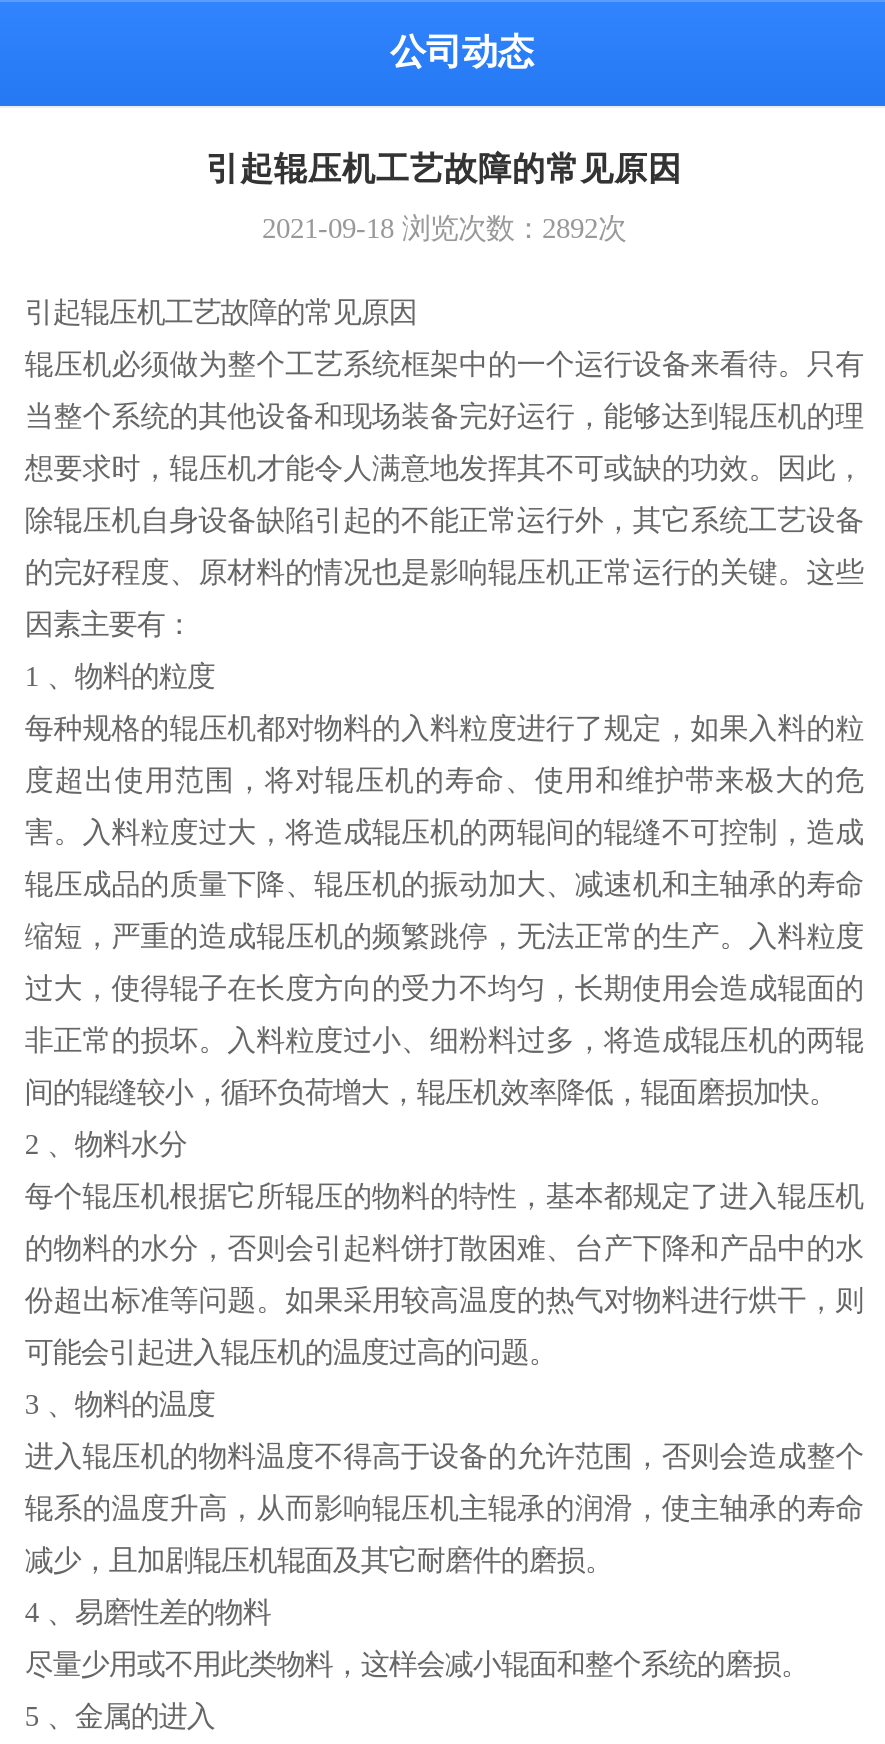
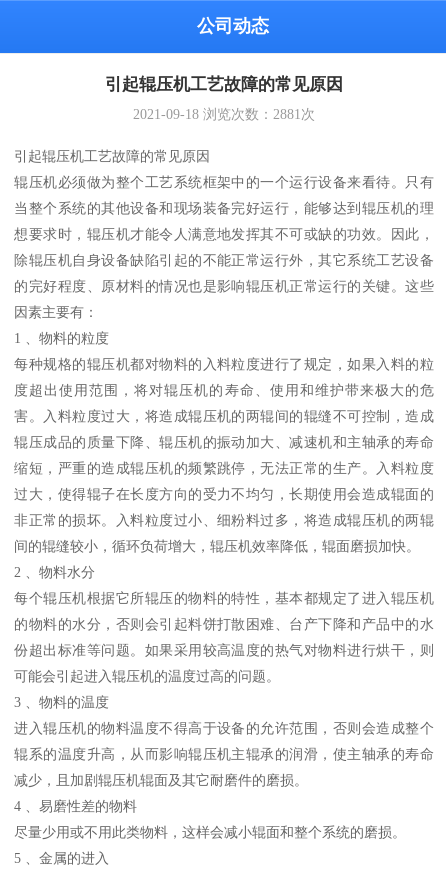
- 2021-09-18浏览次数：2892次
+ 2021-09-18浏览次数：2881次
